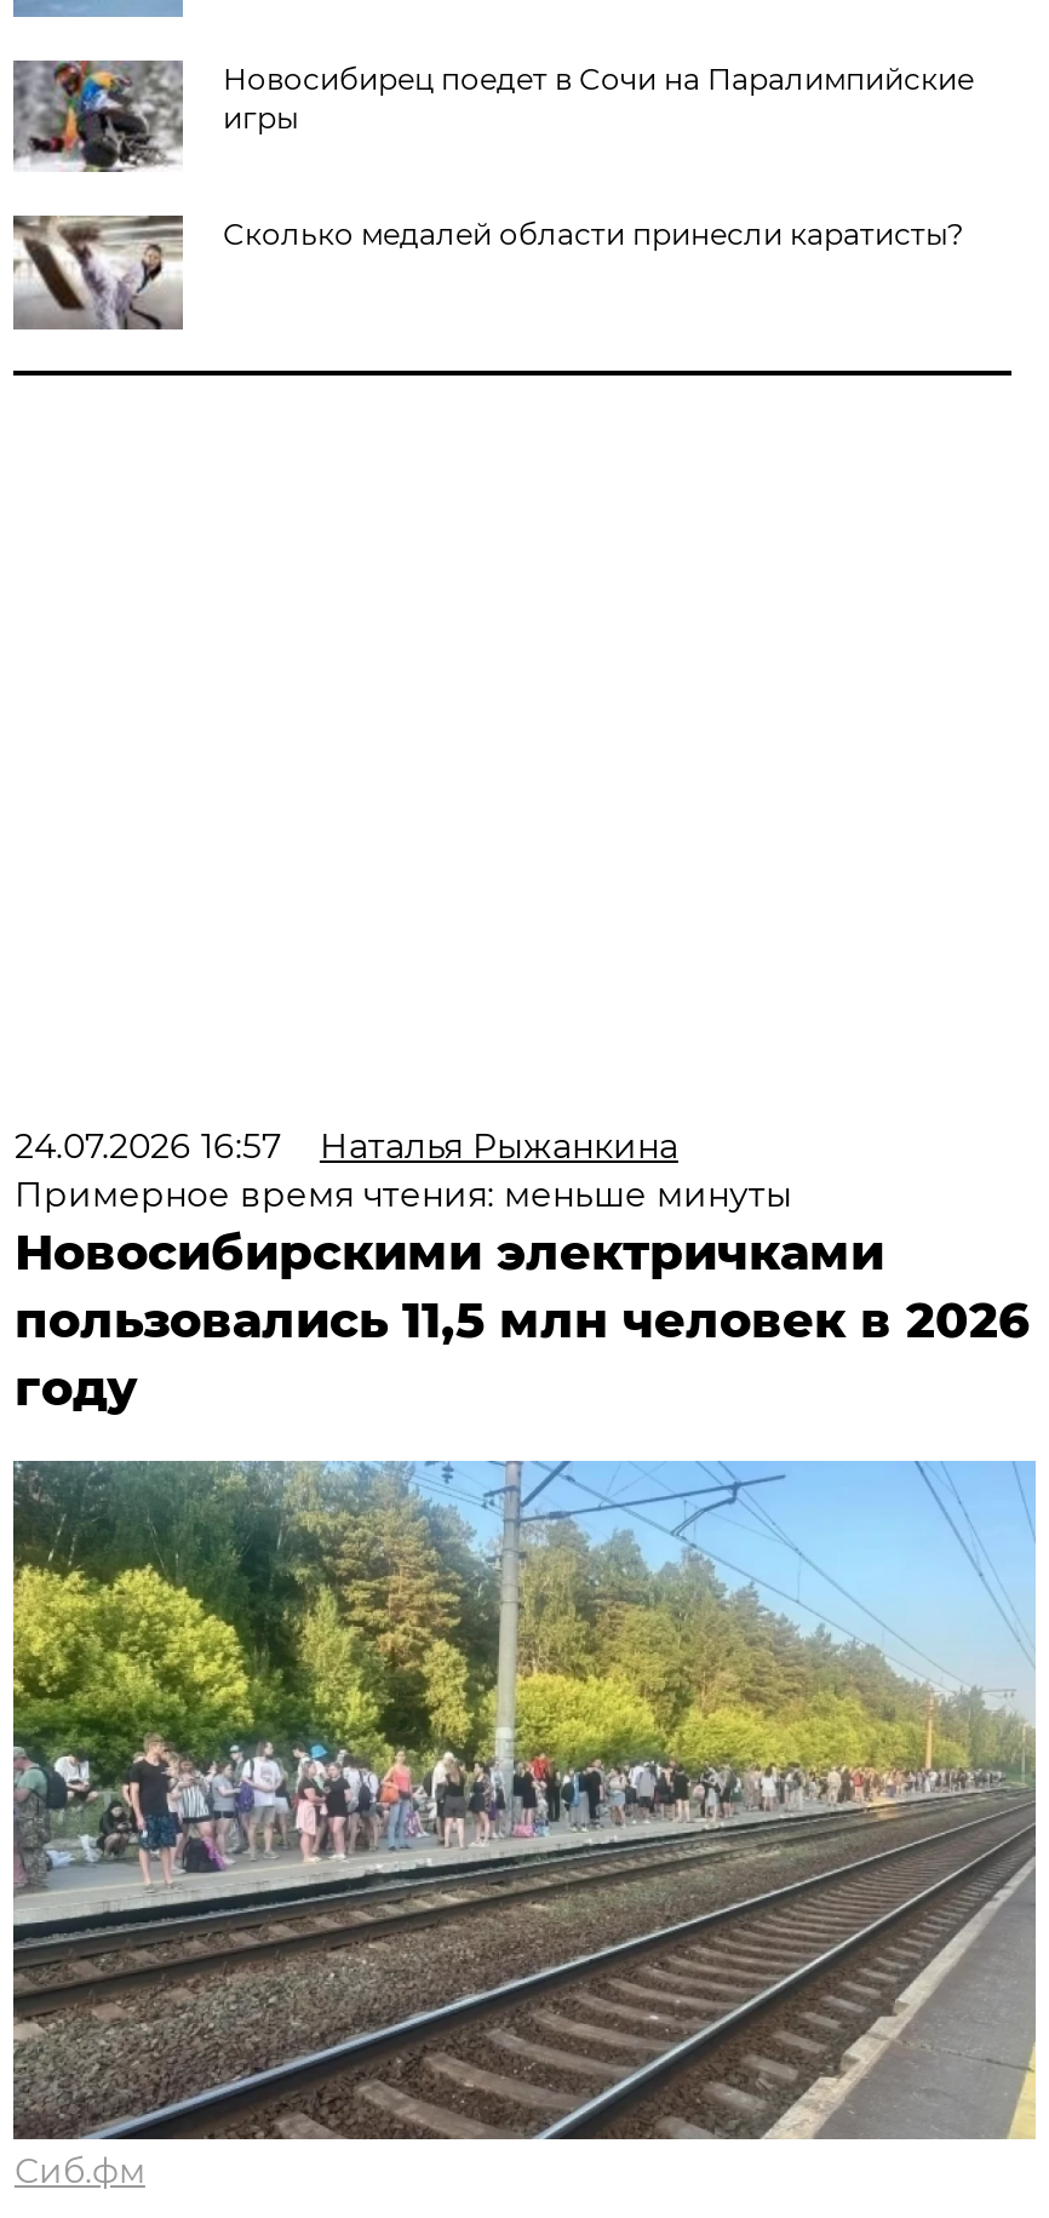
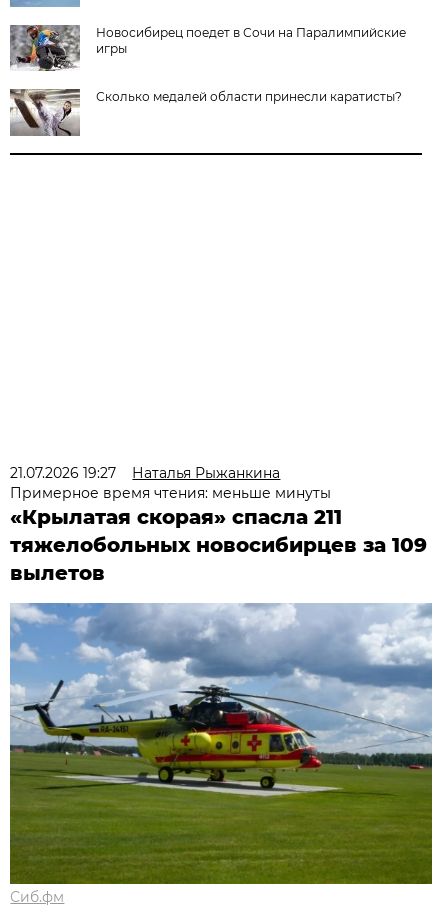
- 24.07.2026 16:57 Наталья Рыжанкина
+ 21.07.2026 19:27 Наталья Рыжанкина

- Новосибирскими электричками
- пользовались 11,5 млн человек в 2026
- году
+ «Крылатая скорая» спасла 211
+ тяжелобольных новосибирцев за 109
+ вылетов

- [image]
+ [image]
